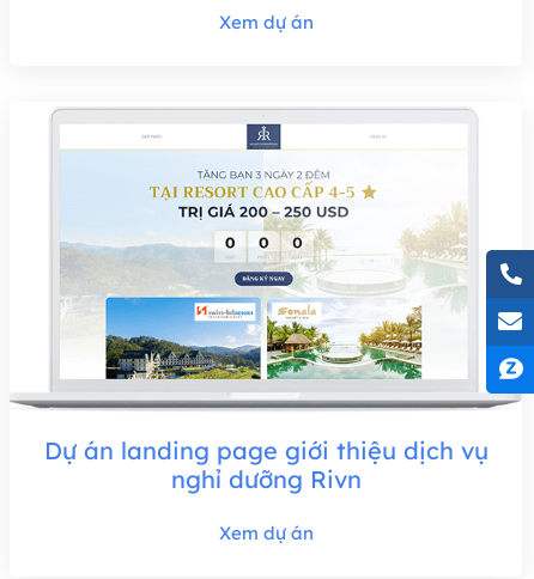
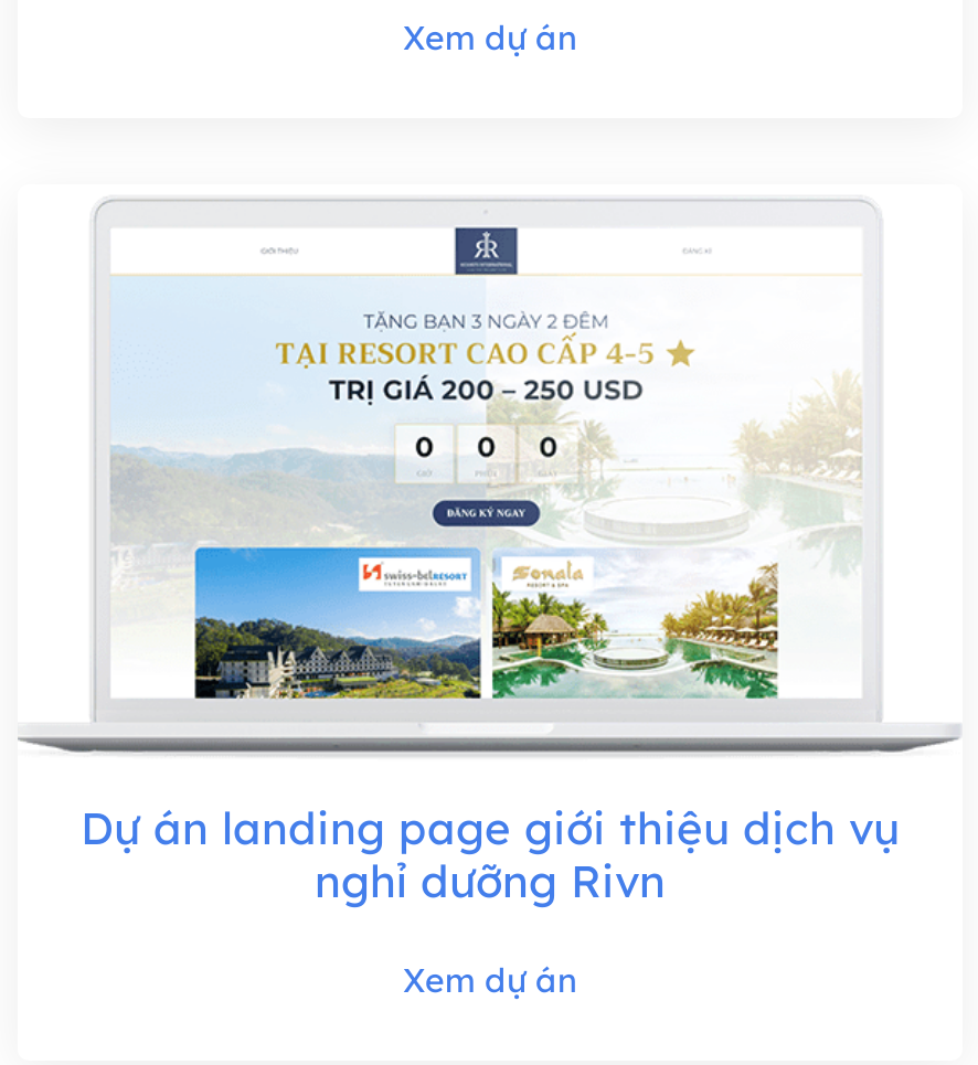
- [image]
